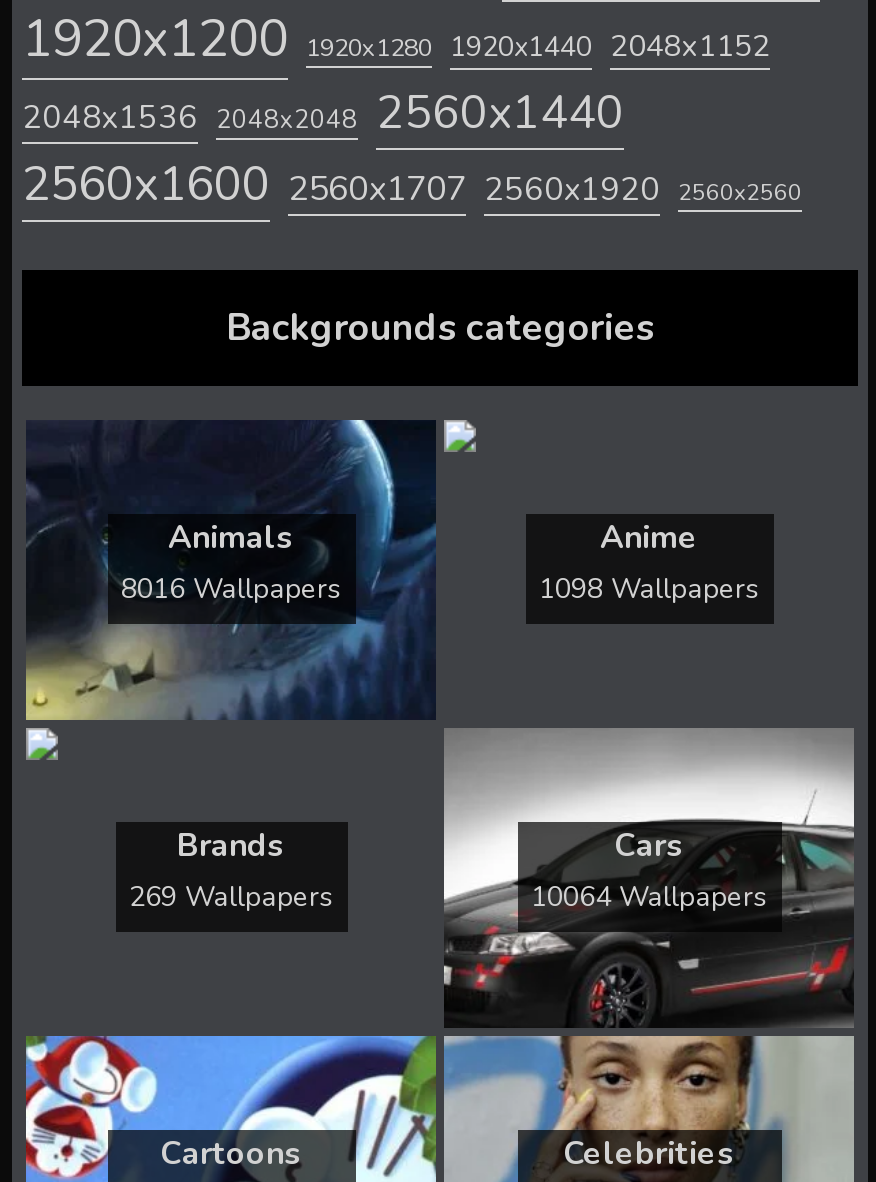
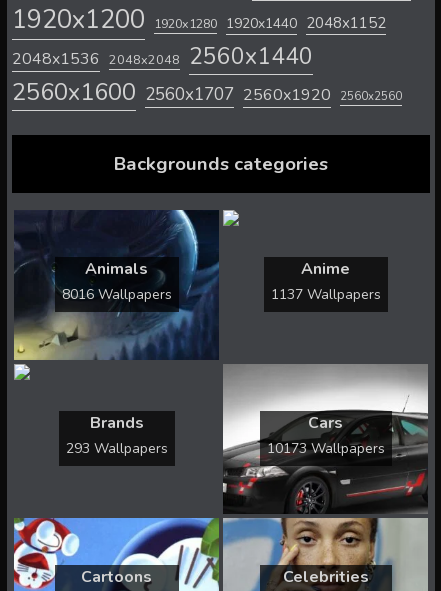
- 1098 Wallpapers
+ 1137 Wallpapers

- 269 Wallpapers
+ 293 Wallpapers

- 10064 Wallpapers
+ 10173 Wallpapers
